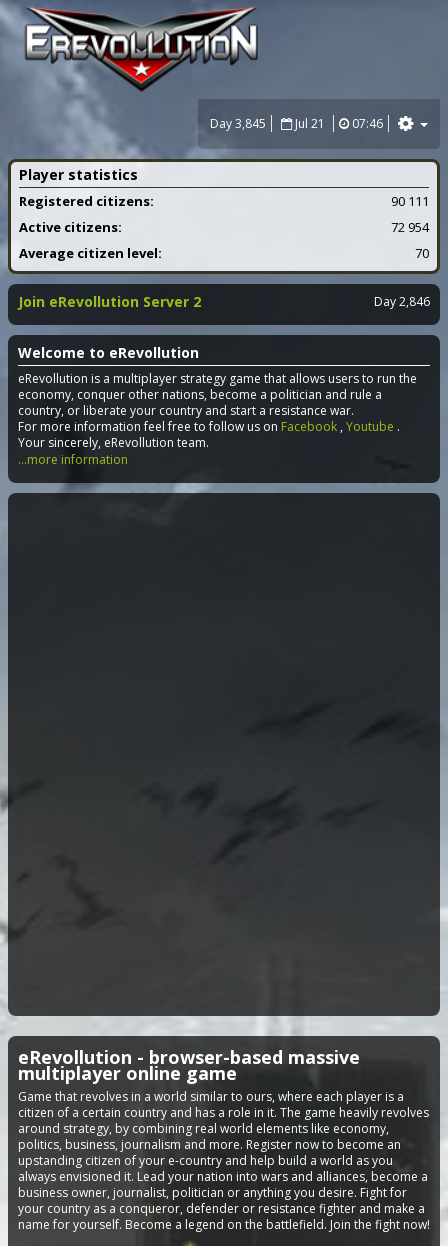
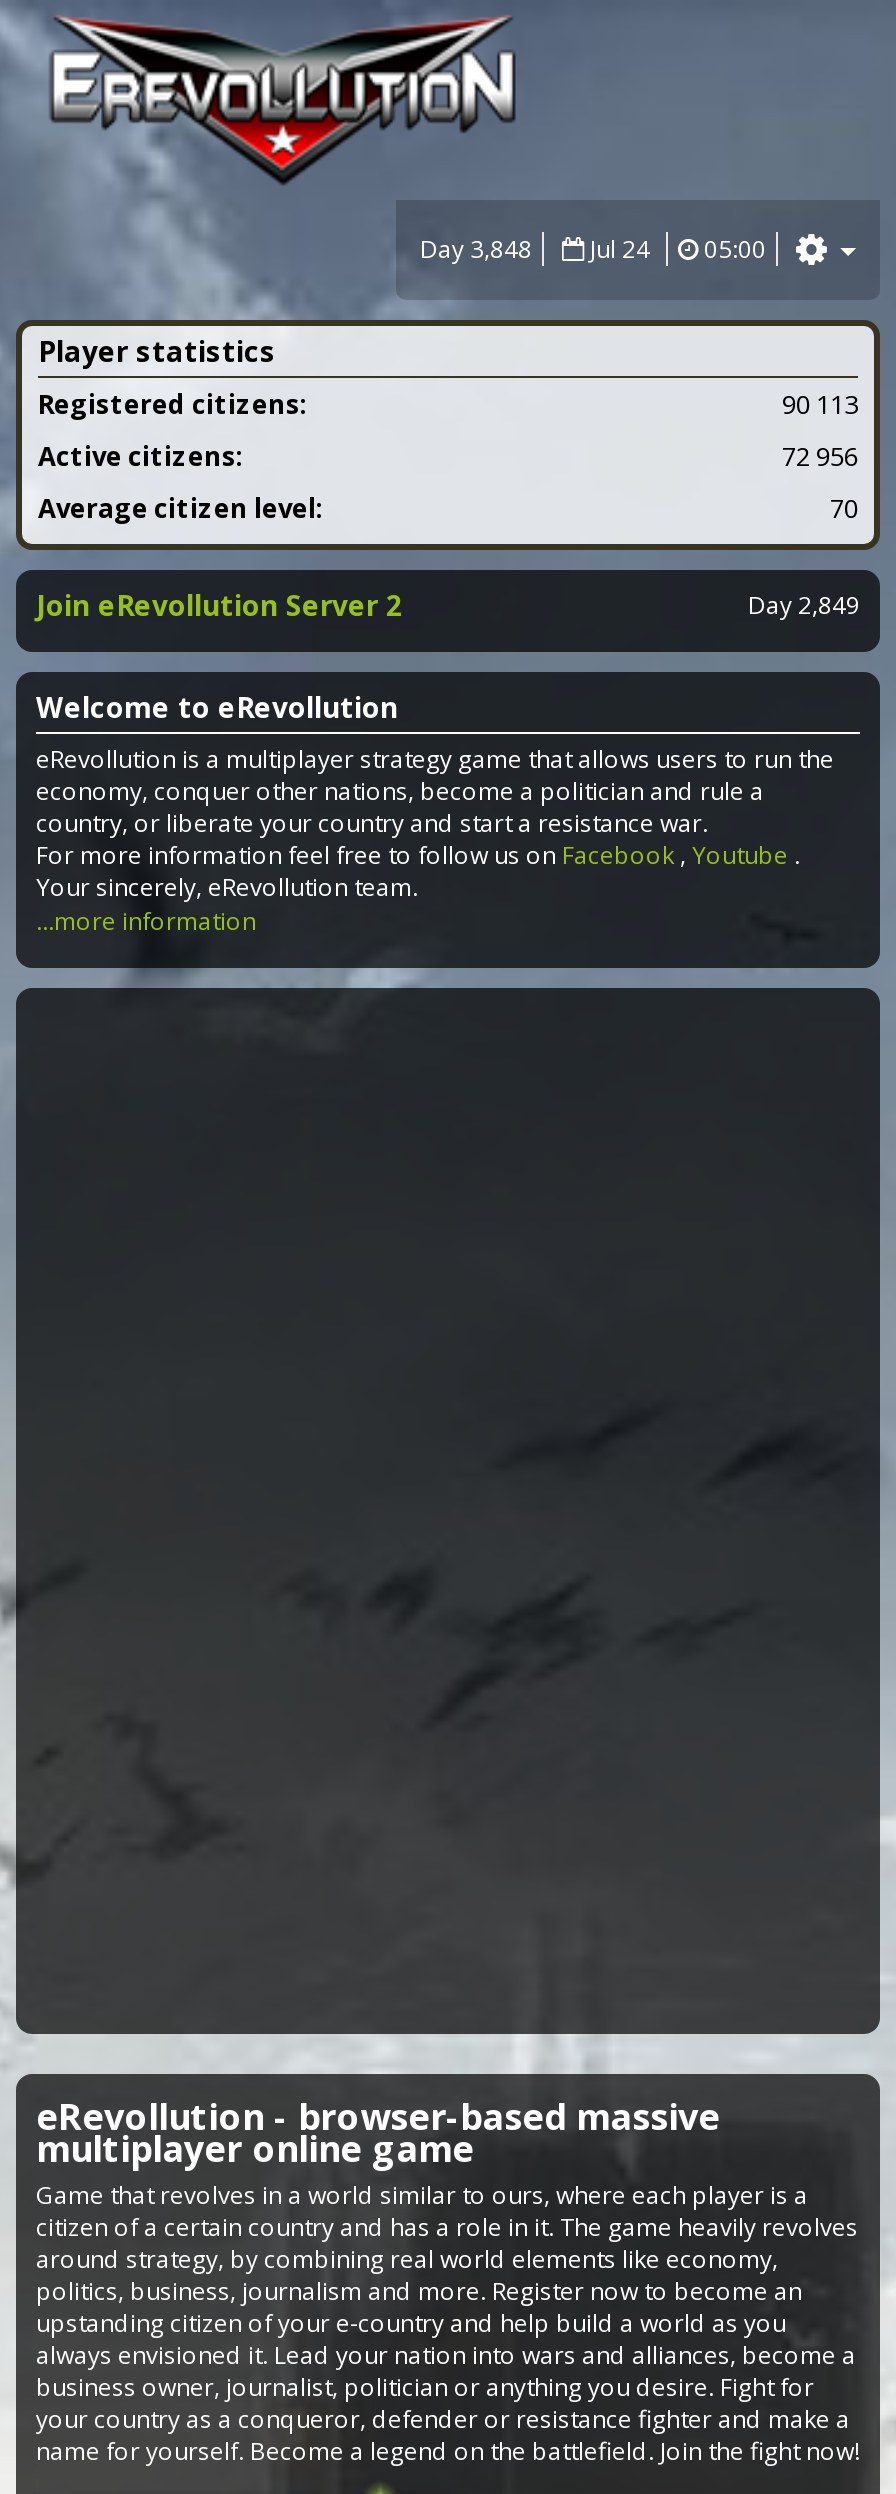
- Day 3,845
+ Day 3,848

- Jul 21
+ Jul 24

- 07:46
+ 05:00

- 90 111
+ 90 113

- 72 954
+ 72 956

- Day 2,846
+ Day 2,849
